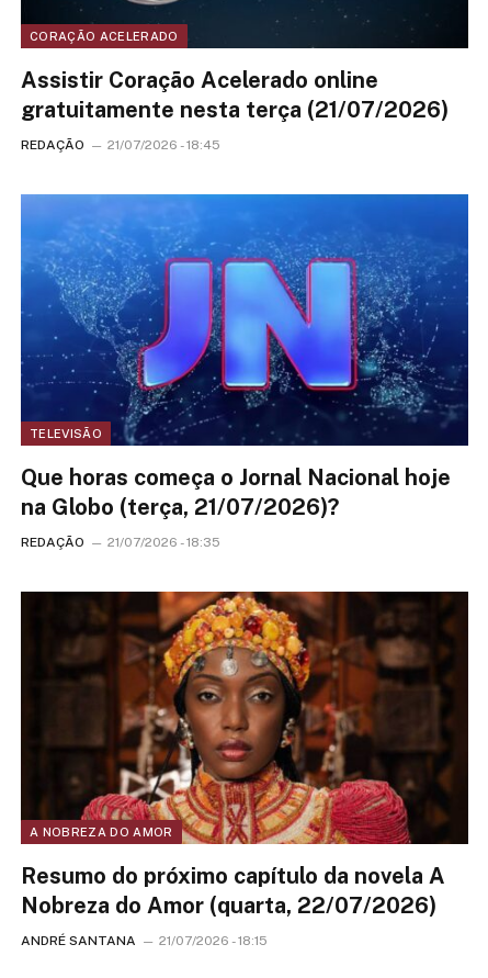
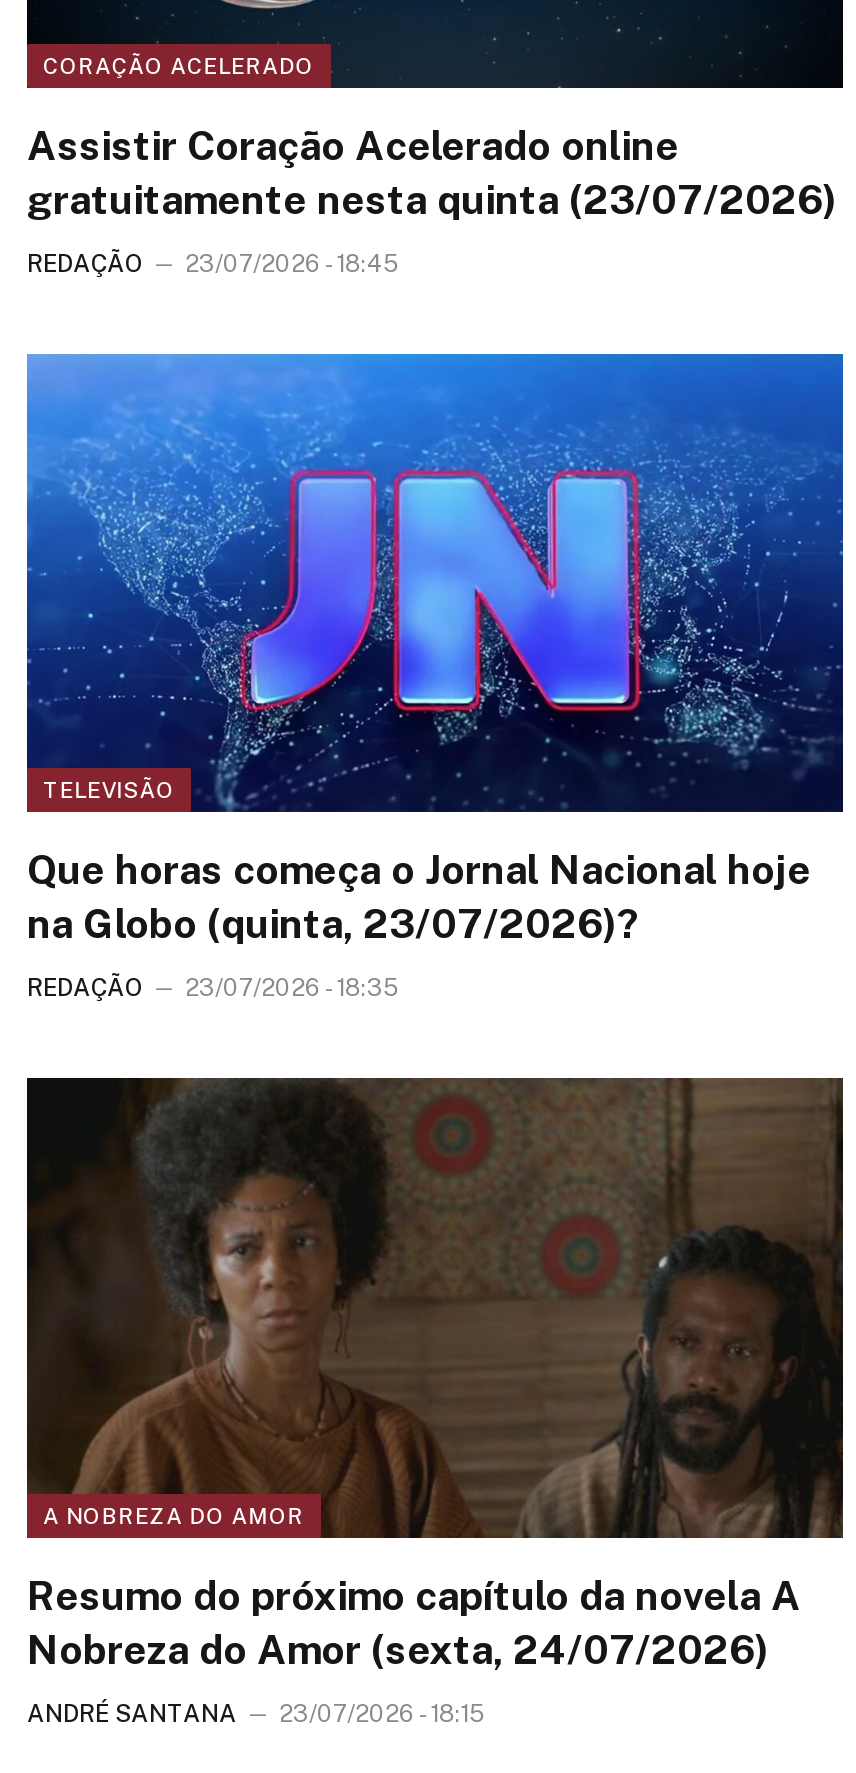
- gratuitamente nesta terça (21/07/2026)
+ gratuitamente nesta quinta (23/07/2026)

- REDAÇÃO 21/07/2026 - 18:45
+ REDAÇÃO 23/07/2026 - 18:45

- na Globo (terça, 21/07/2026)?
+ na Globo (quinta, 23/07/2026)?

- REDAÇÃO 21/07/2026 - 18:35
+ REDAÇÃO 23/07/2026 - 18:35

- [image]
+ [image]

- Nobreza do Amor (quarta, 22/07/2026)
+ Nobreza do Amor (sexta, 24/07/2026)

- ANDRÉ SANTANA 21/07/2026 - 18:15
+ ANDRÉ SANTANA 23/07/2026 - 18:15
